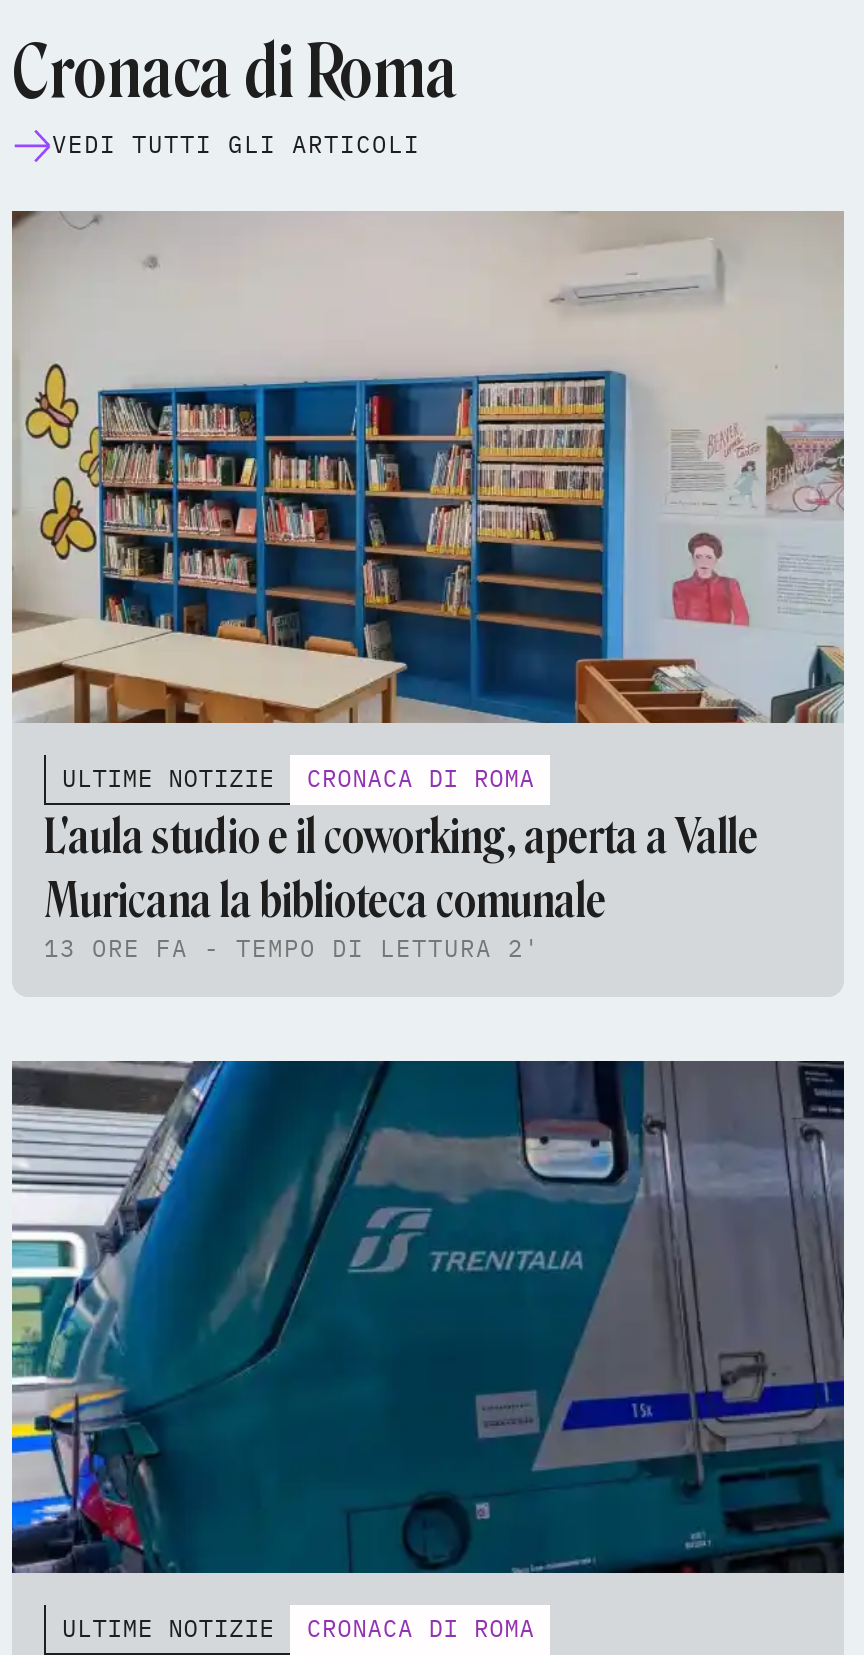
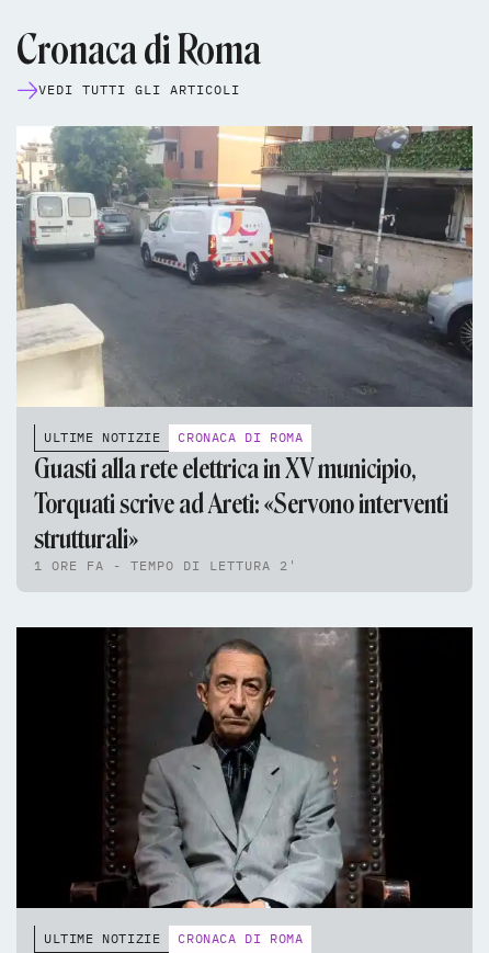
- [image]
+ [image]

- L'aula studio e il coworking, aperta a Valle
- Muricana la biblioteca comunale
- 13 ORE FA - TEMPO DI LETTURA 2'
+ Guasti alla rete elettrica in XV municipio,
+ Torquati scrive ad Areti: «Servono interventi
+ strutturali»
+ 1 ORE FA - TEMPO DI LETTURA 2'

- [image]
+ [image]
